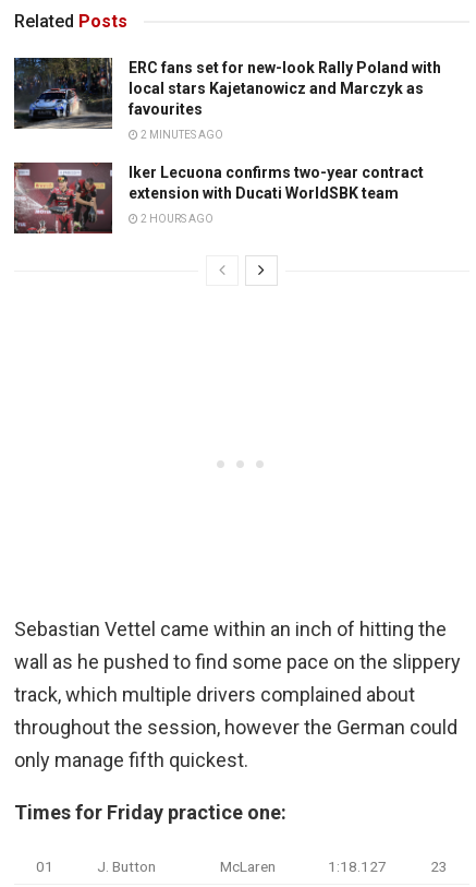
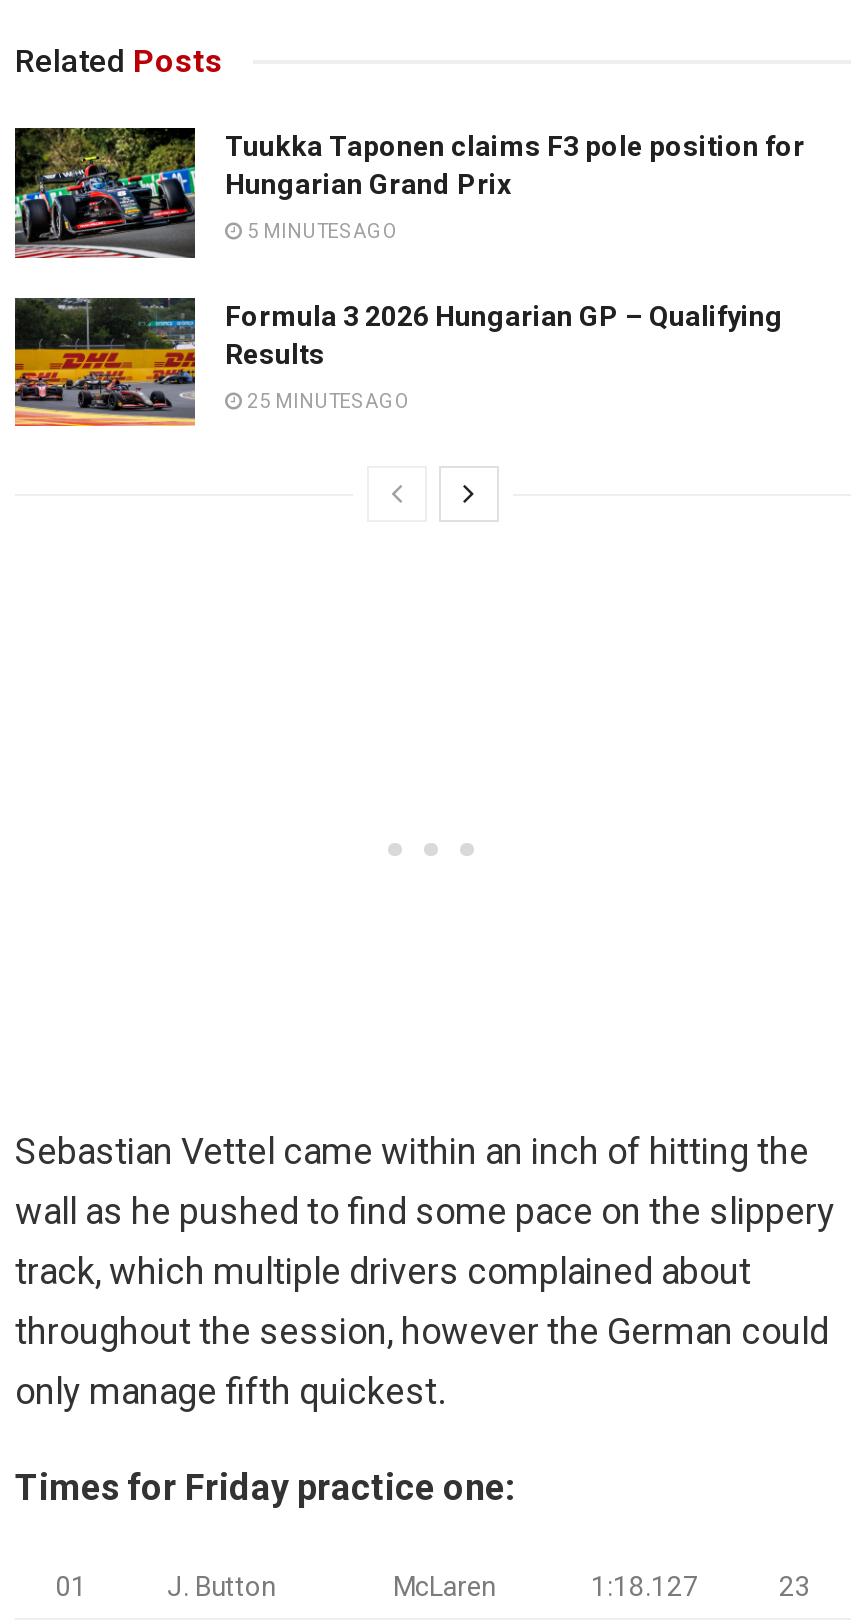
- [image]
- ERC fans set for new-look Rally Poland with
- local stars Kajetanowicz and Marczyk as
- favourites
+ [image]
+ Tuukka Taponen claims F3 pole position for
+ Hungarian Grand Prix

- 2 MINUTES AGO
+ 5 MINUTES AGO

- [image]
- Iker Lecuona confirms two-year contract
- extension with Ducati WorldSBK team
+ [image]
+ Formula 3 2026 Hungarian GP – Qualifying
+ Results

- 2 HOURS AGO
+ 25 MINUTES AGO
